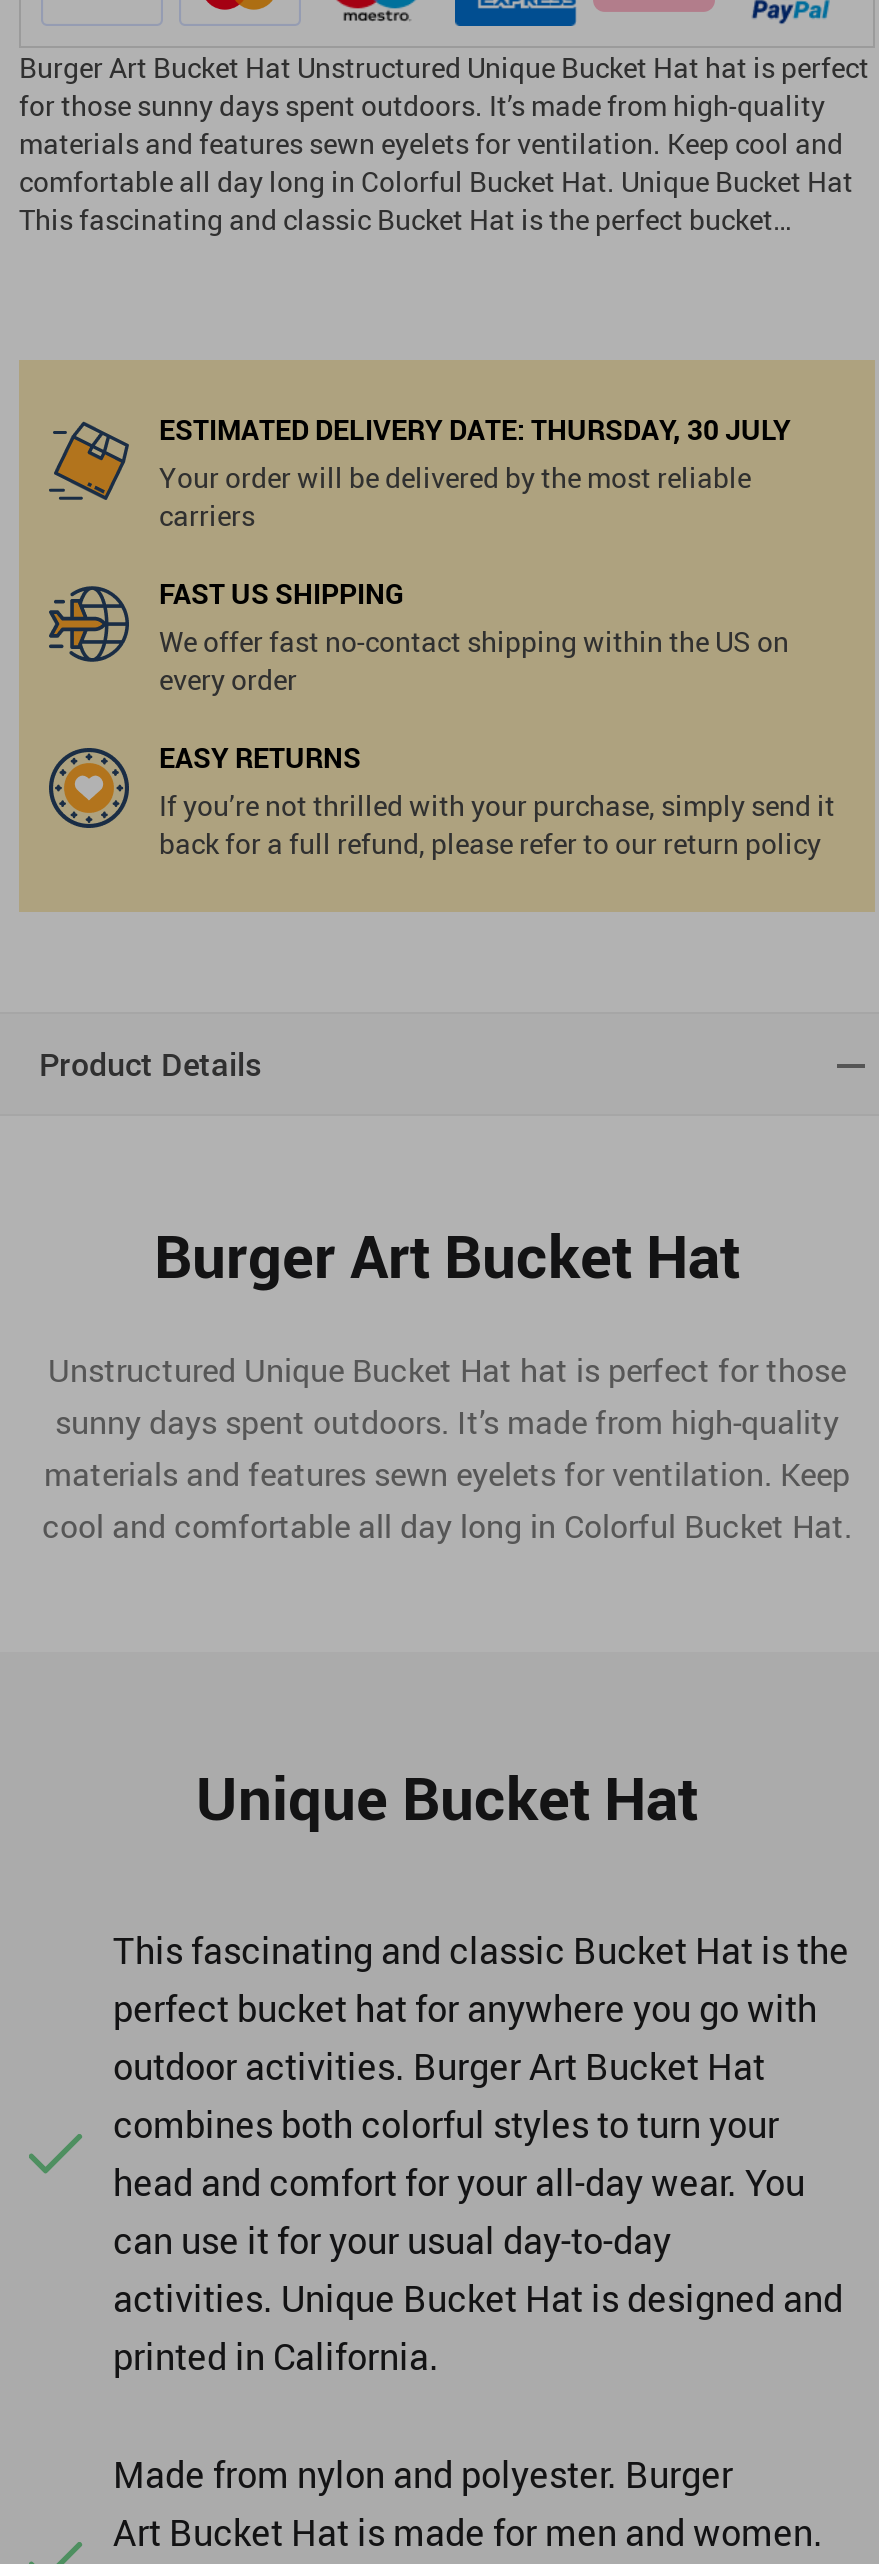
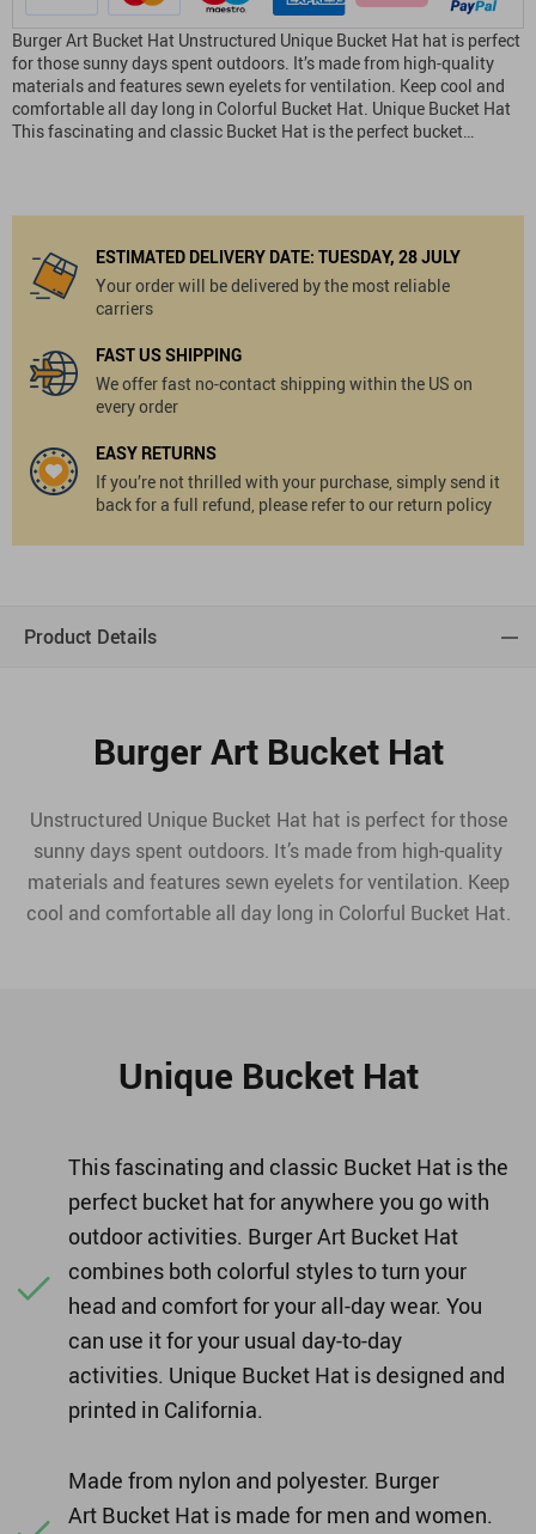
- ESTIMATED DELIVERY DATE: THURSDAY, 30 JULY
+ ESTIMATED DELIVERY DATE: TUESDAY, 28 JULY
